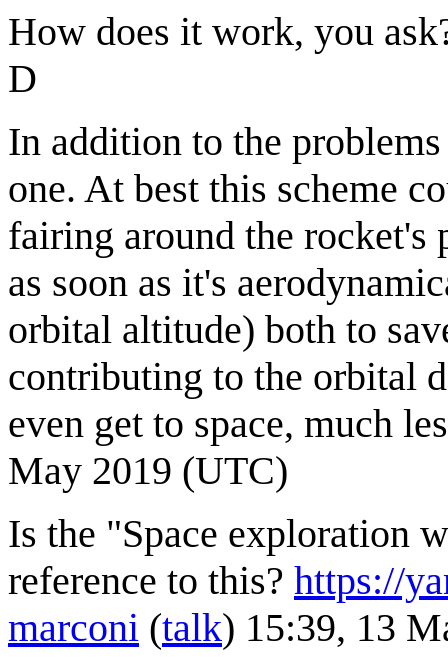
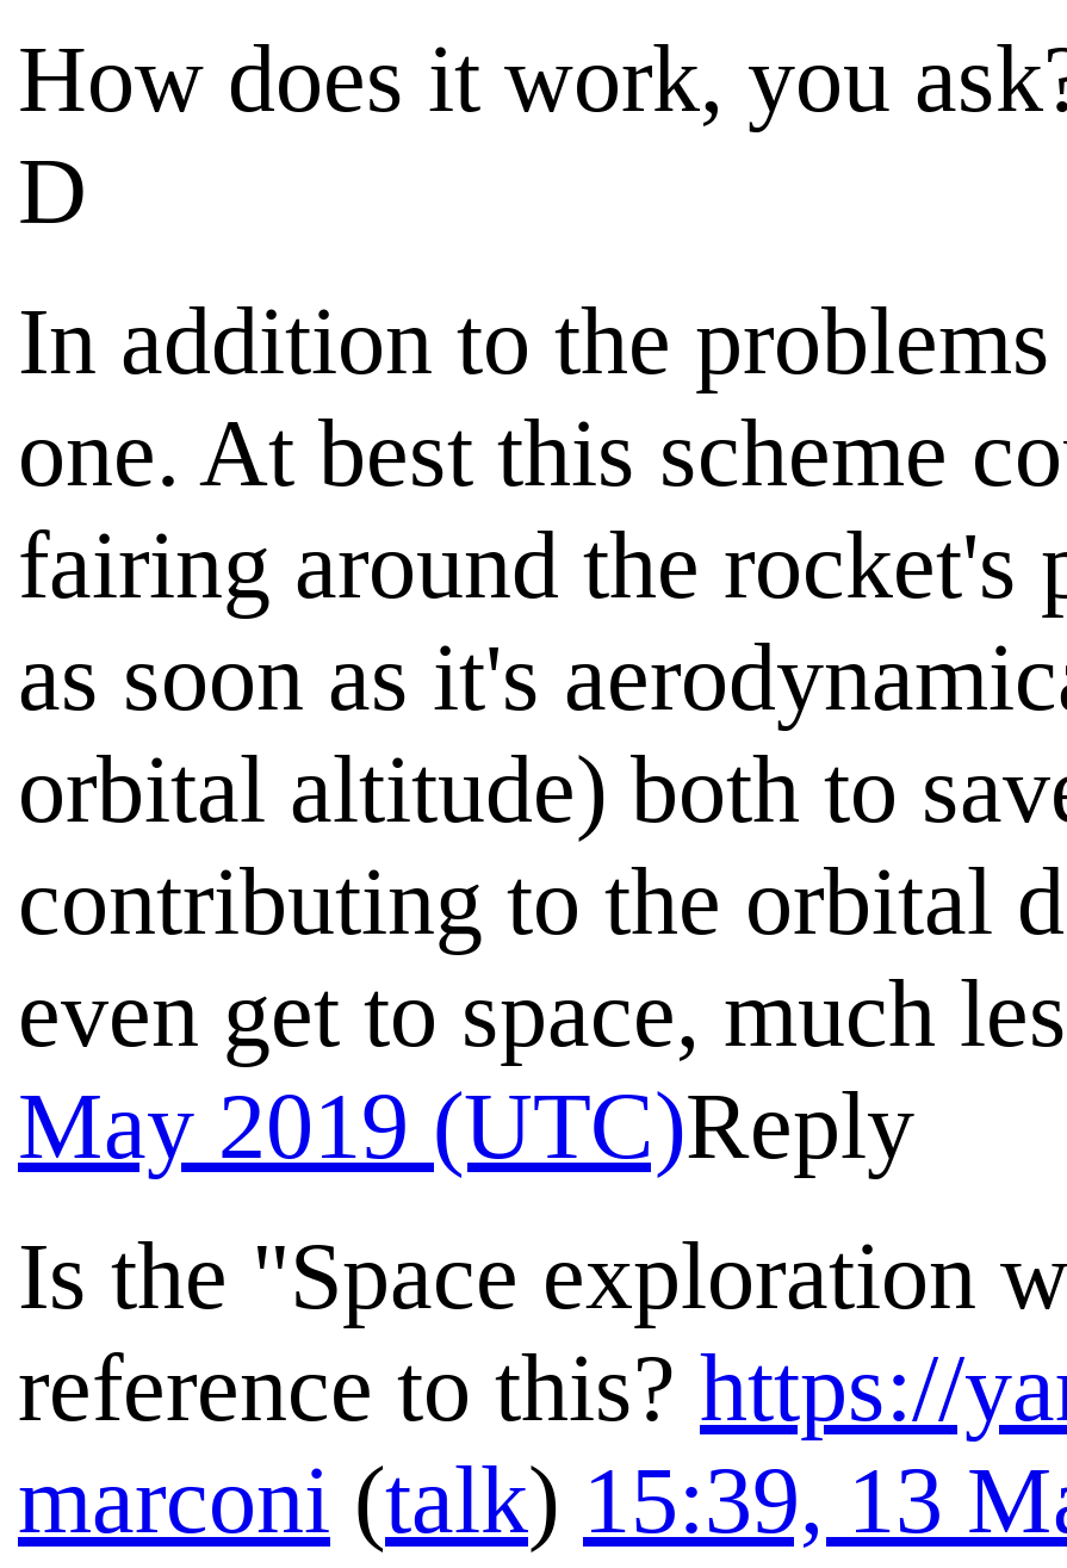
- May 2019 (UTC)
+ May 2019 (UTC)Reply
